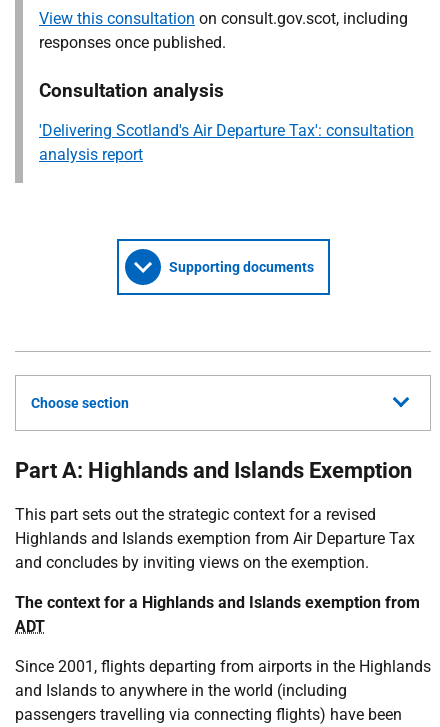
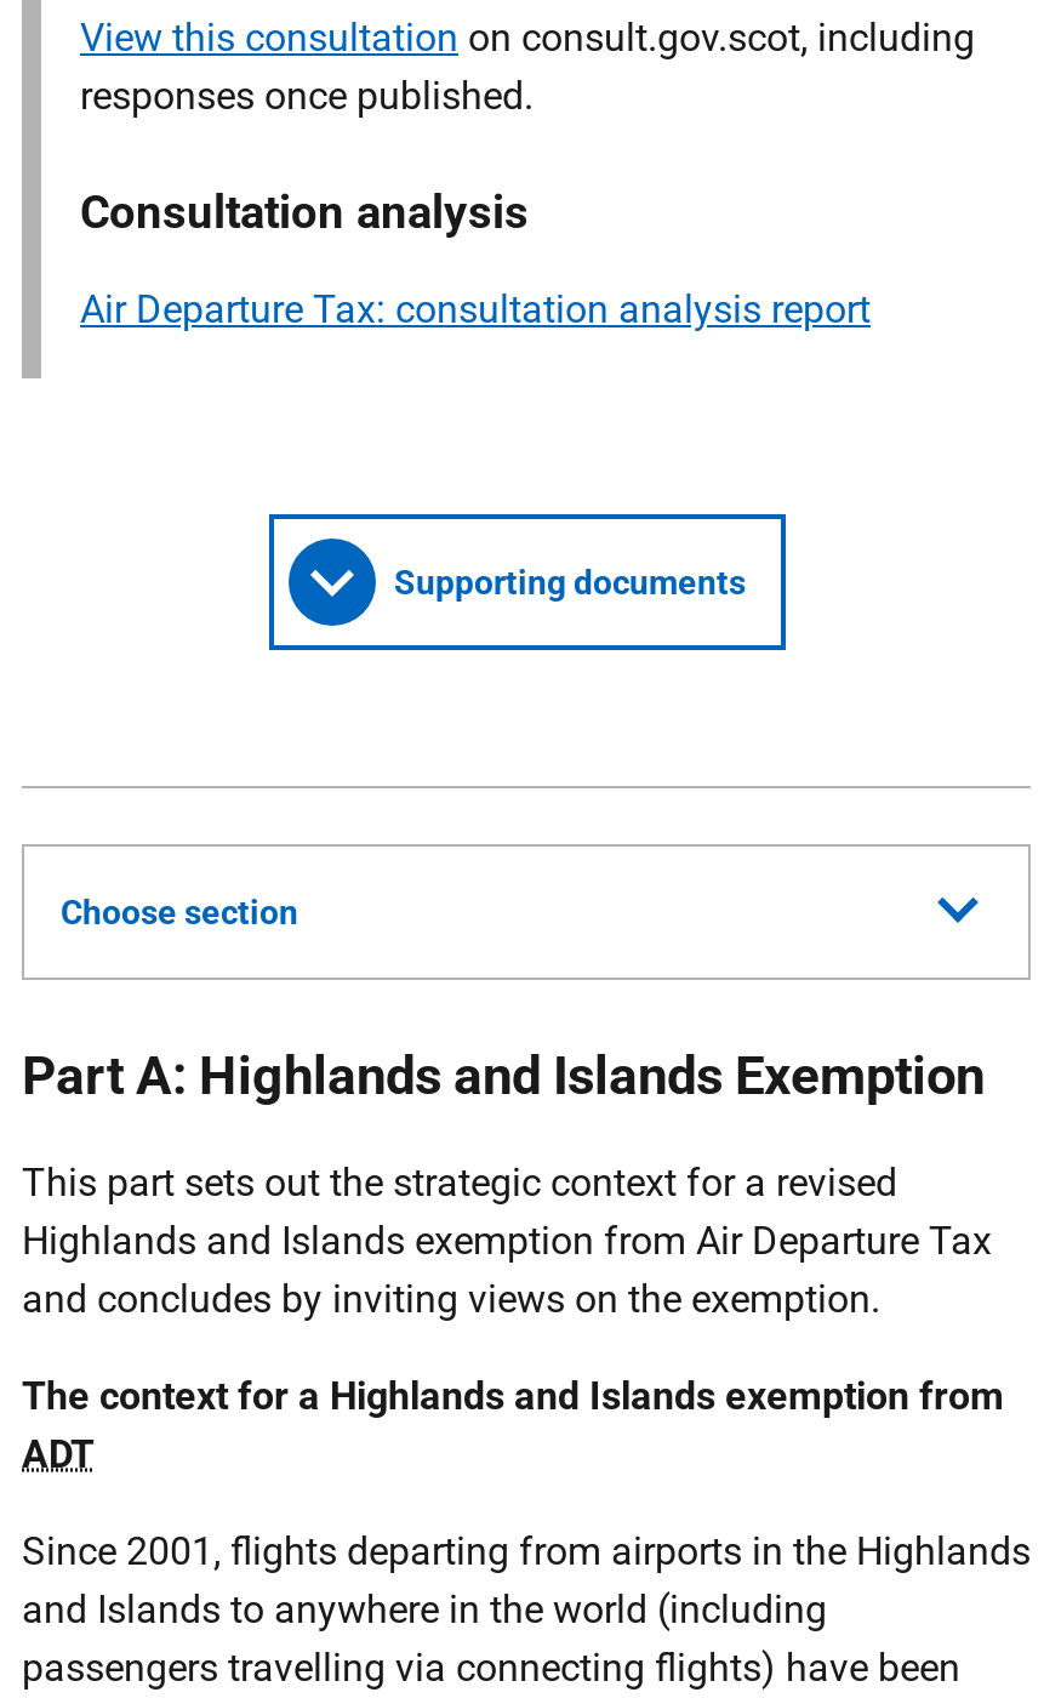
- 'Delivering Scotland's Air Departure Tax': consultation
- analysis report
+ Air Departure Tax: consultation analysis report
